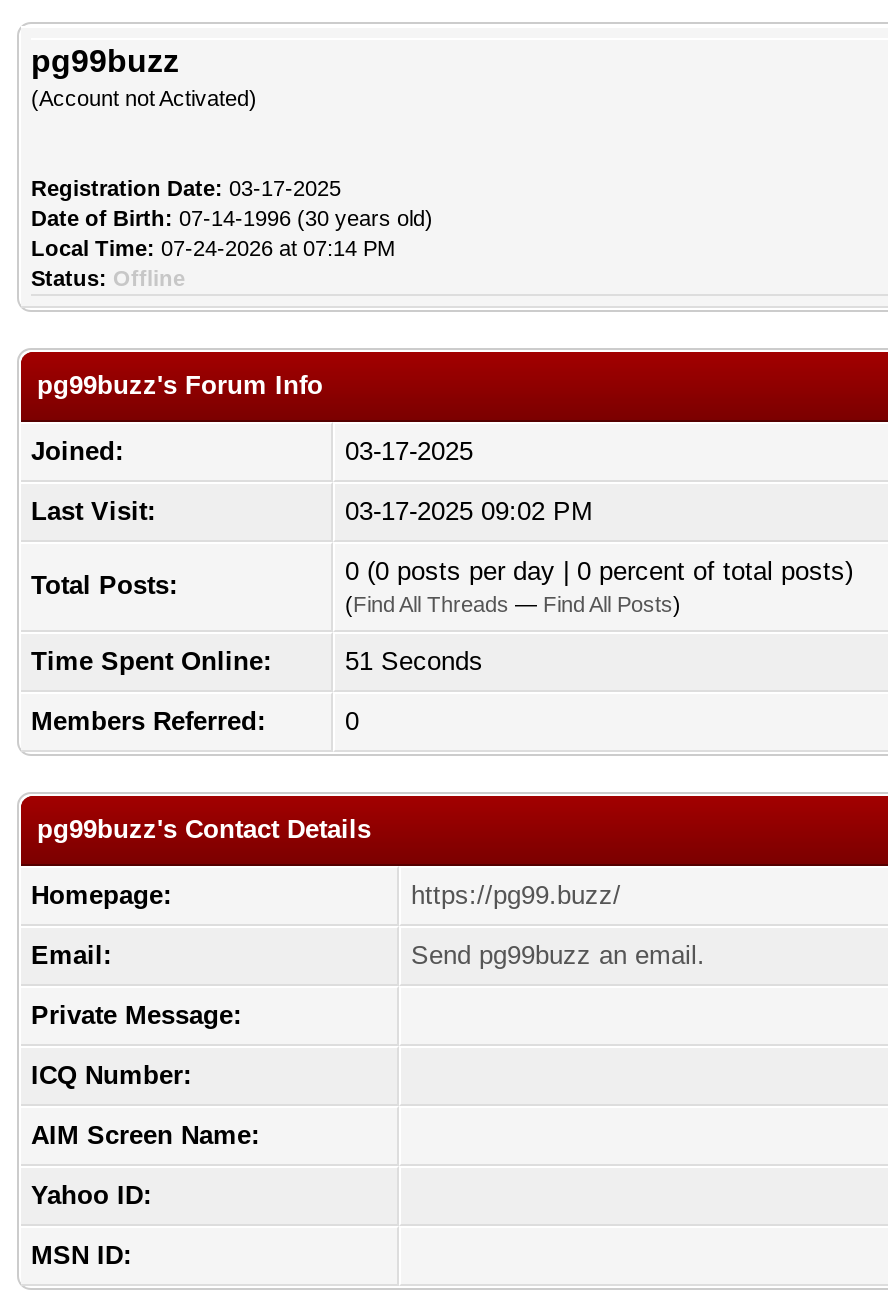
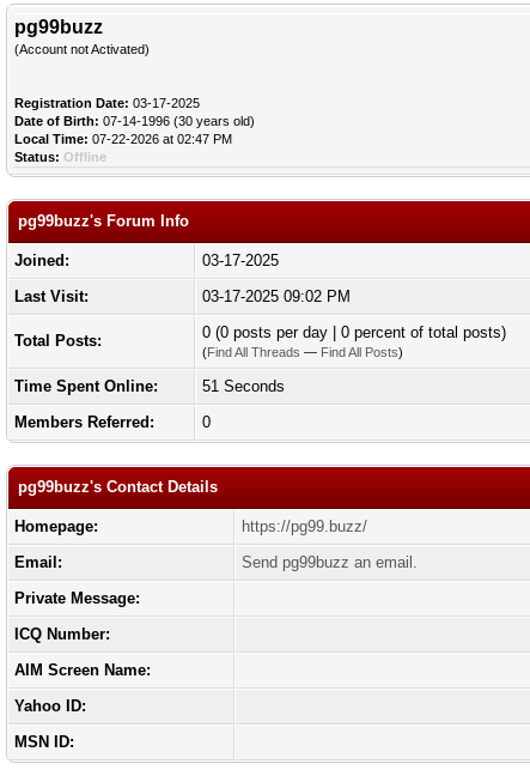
- Local Time: 07-24-2026 at 07:14 PM
+ Local Time: 07-22-2026 at 02:47 PM
